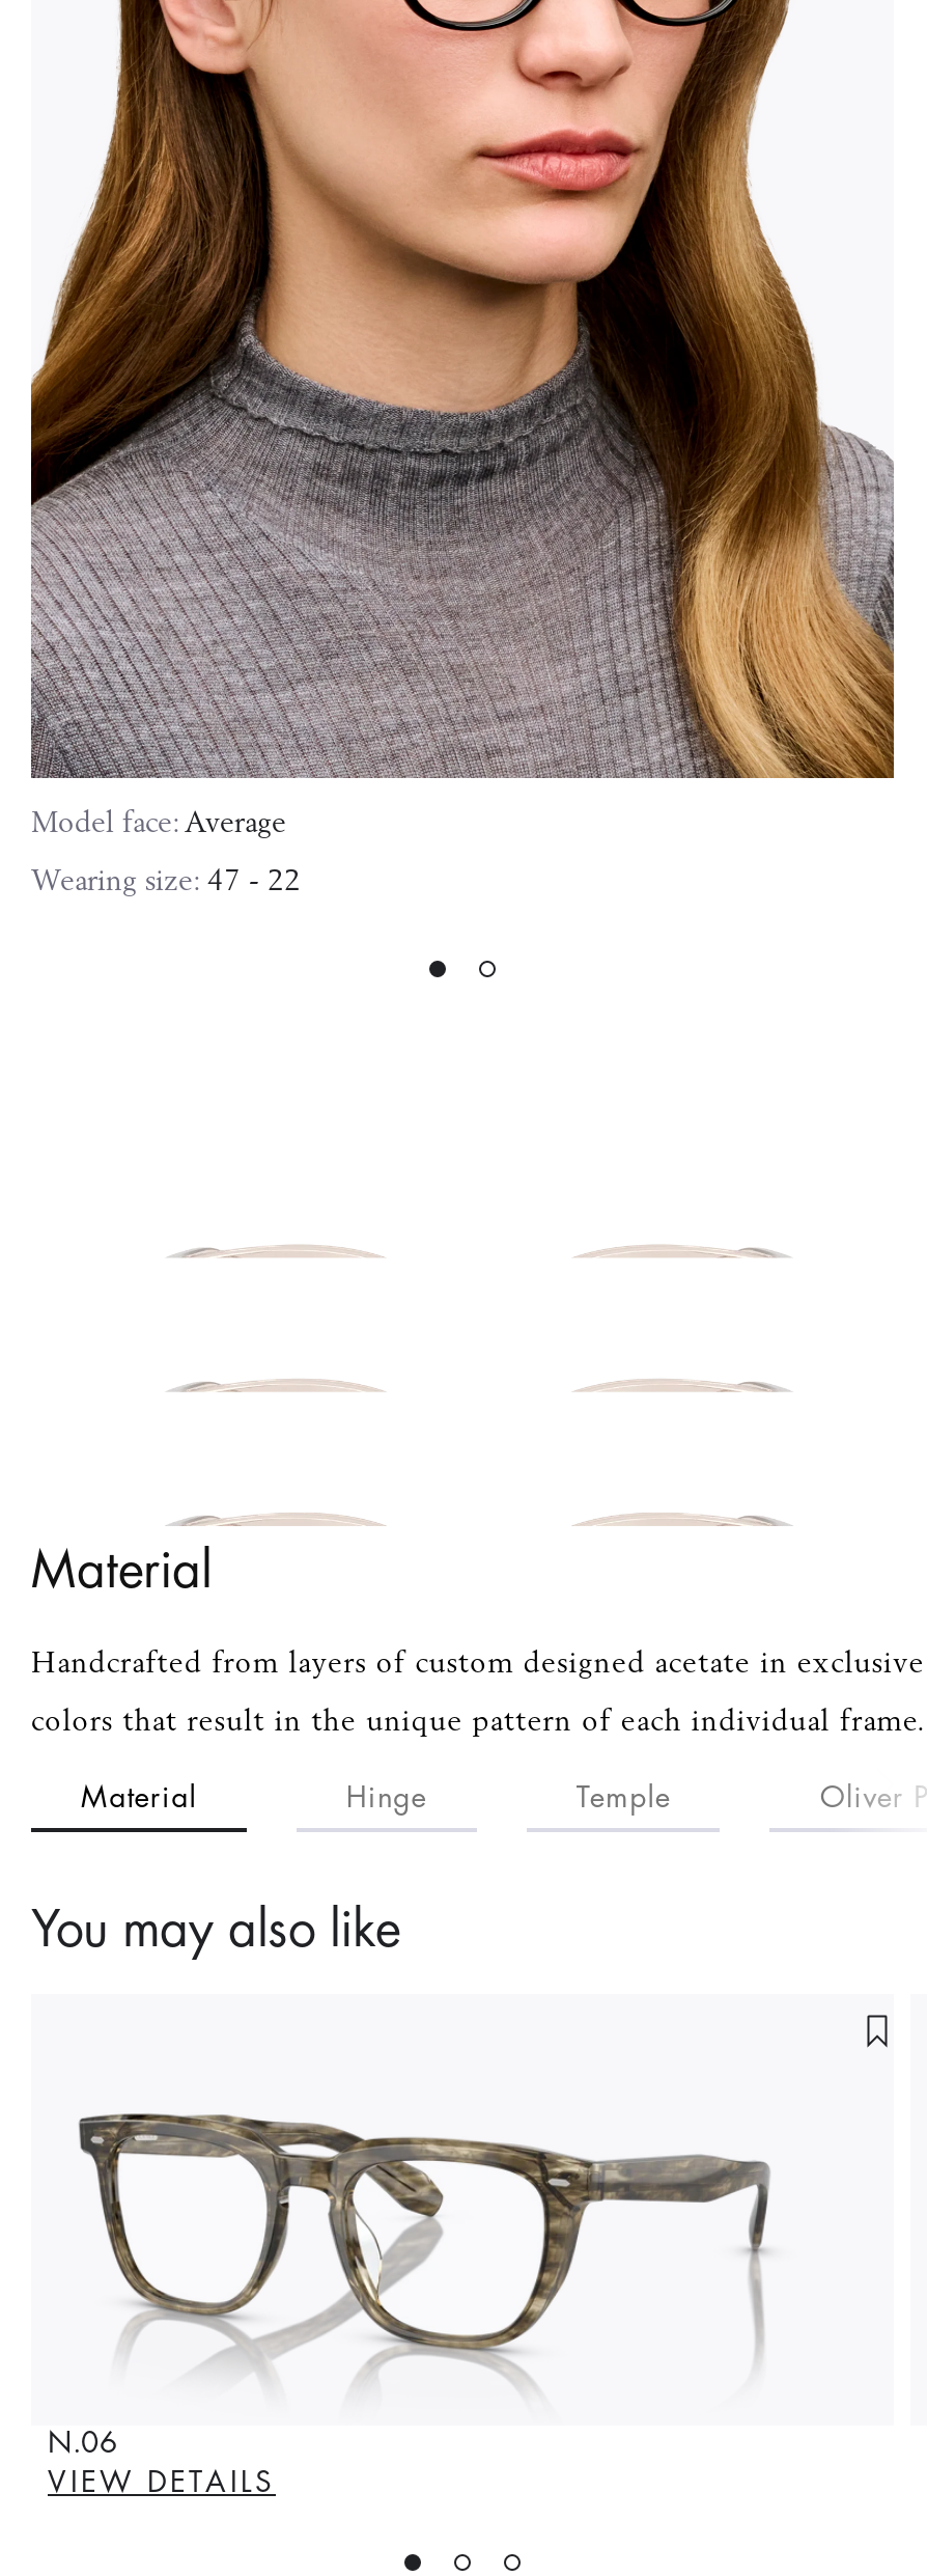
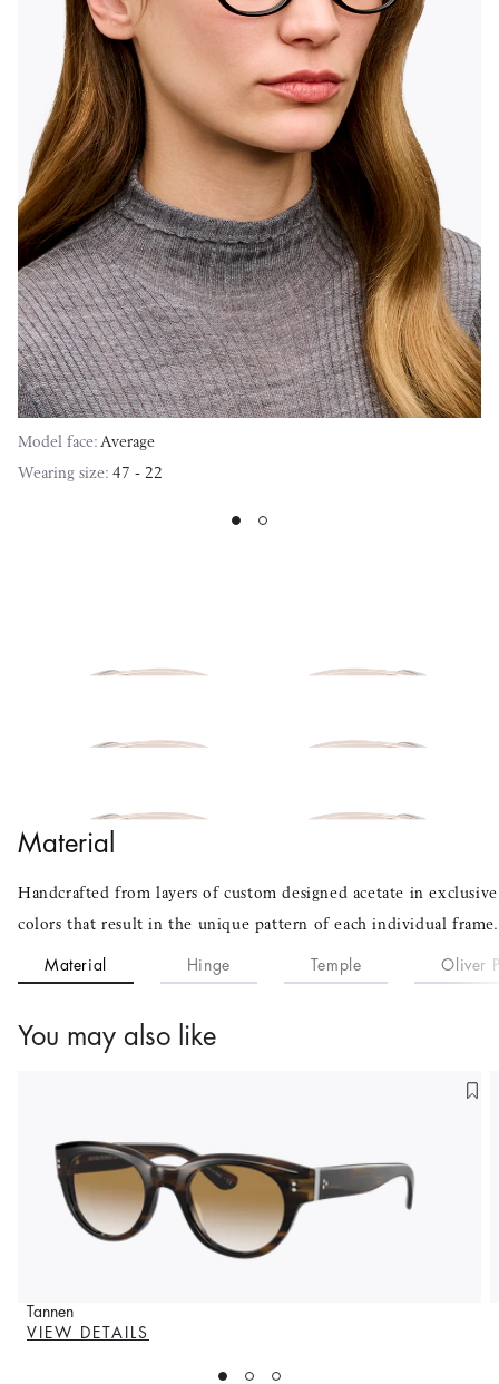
- [image]
- N.06
+ [image]
+ Tannen
